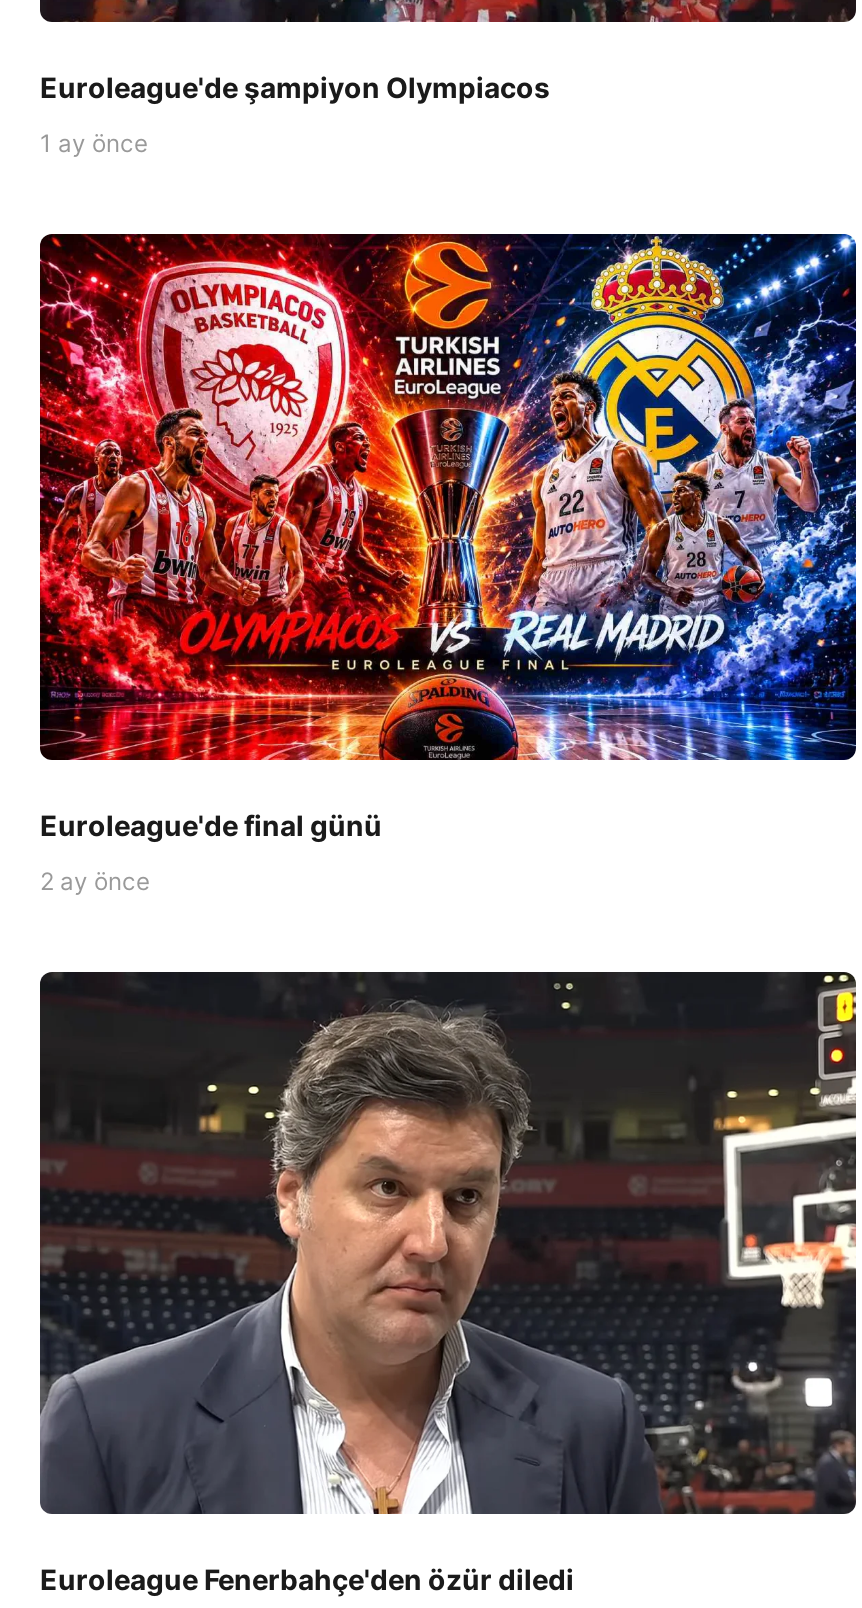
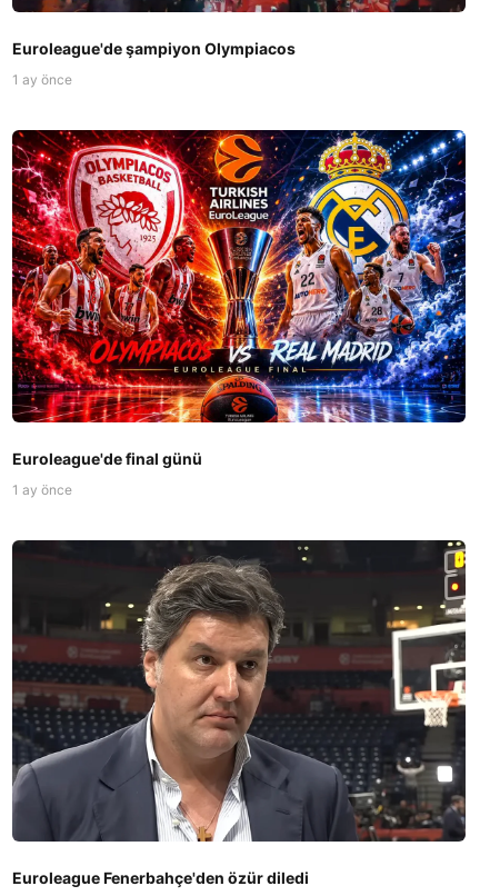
- 2 ay önce
+ 1 ay önce
